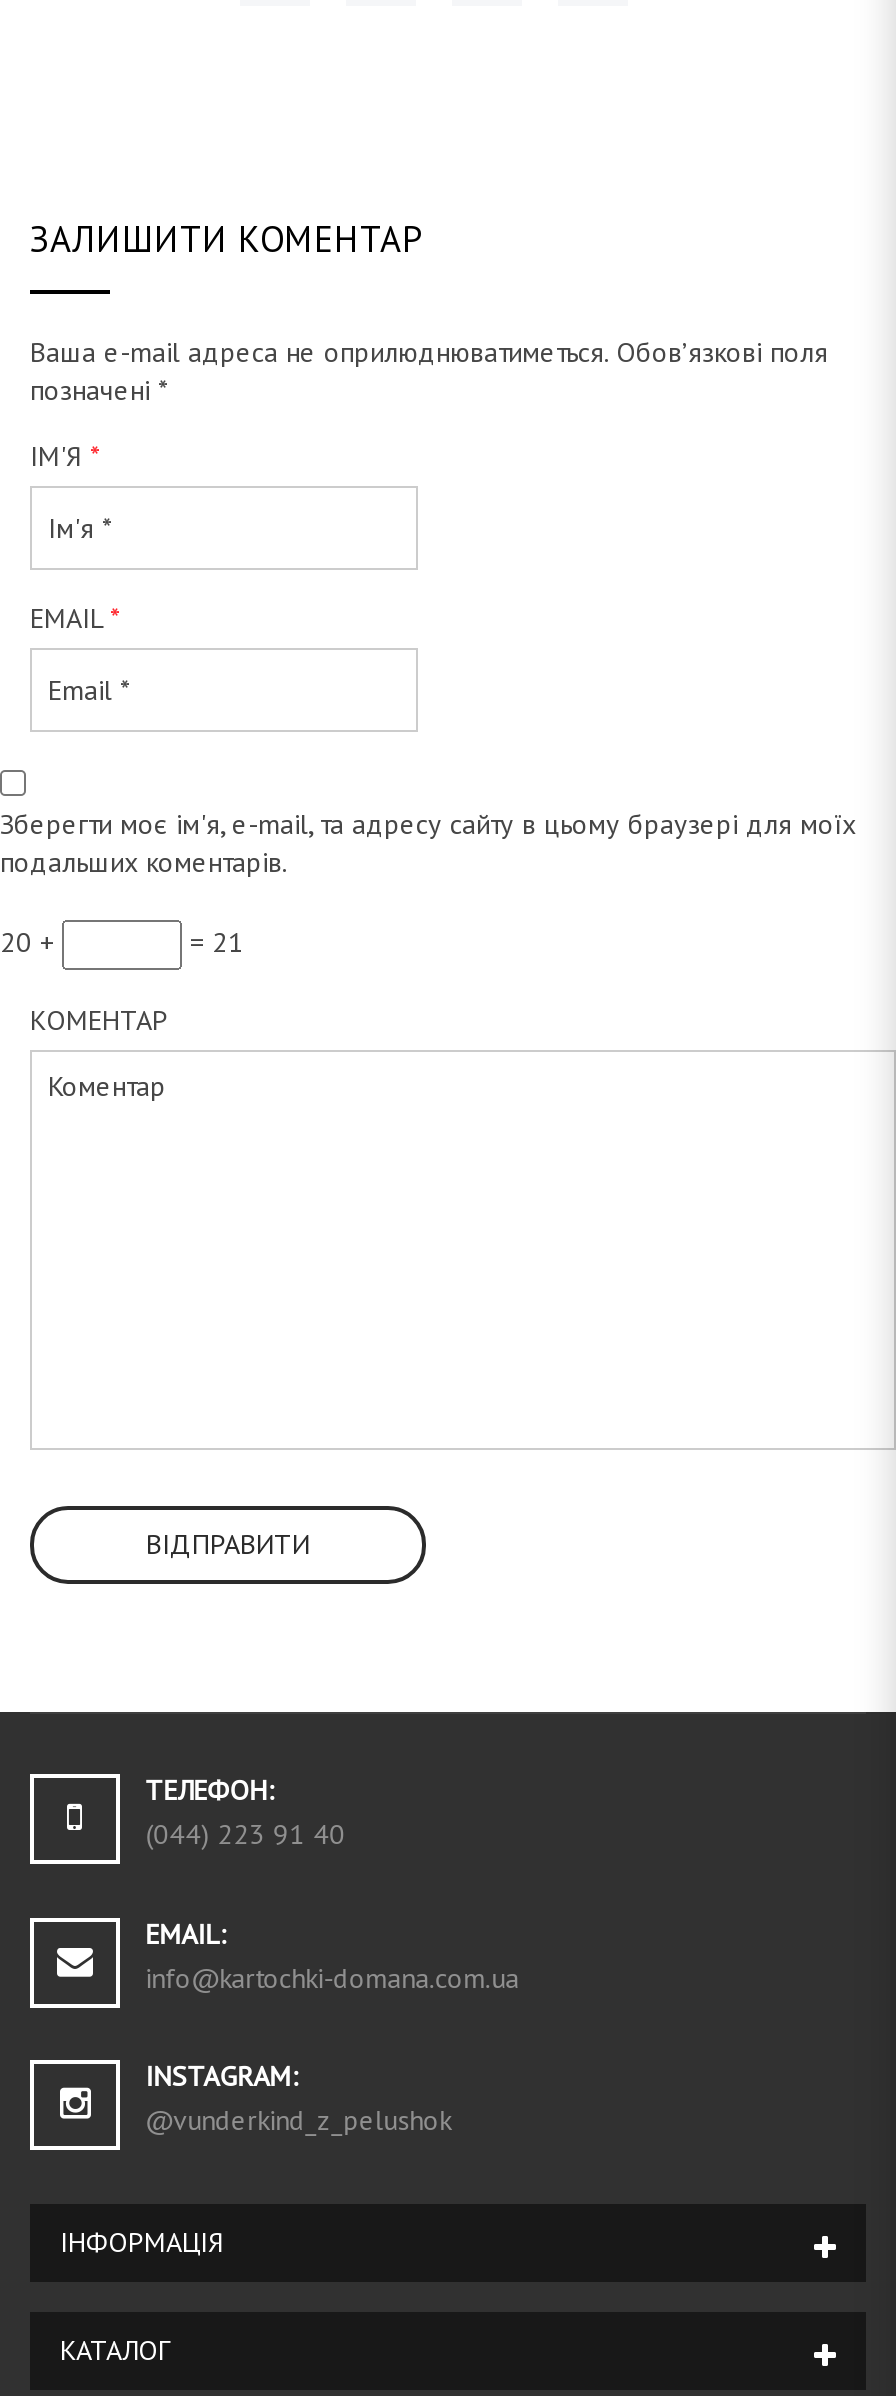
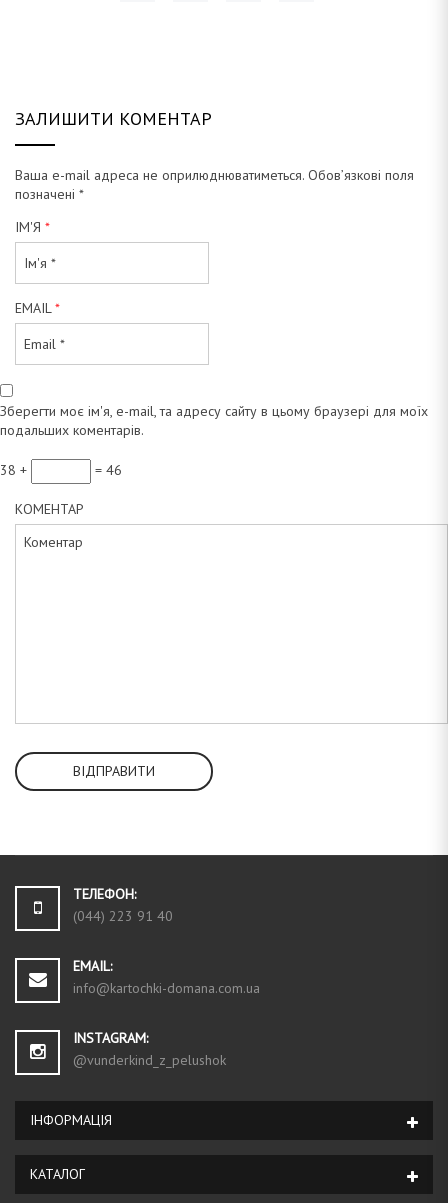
- 20 +
+ 38 +

- = 21
+ = 46
